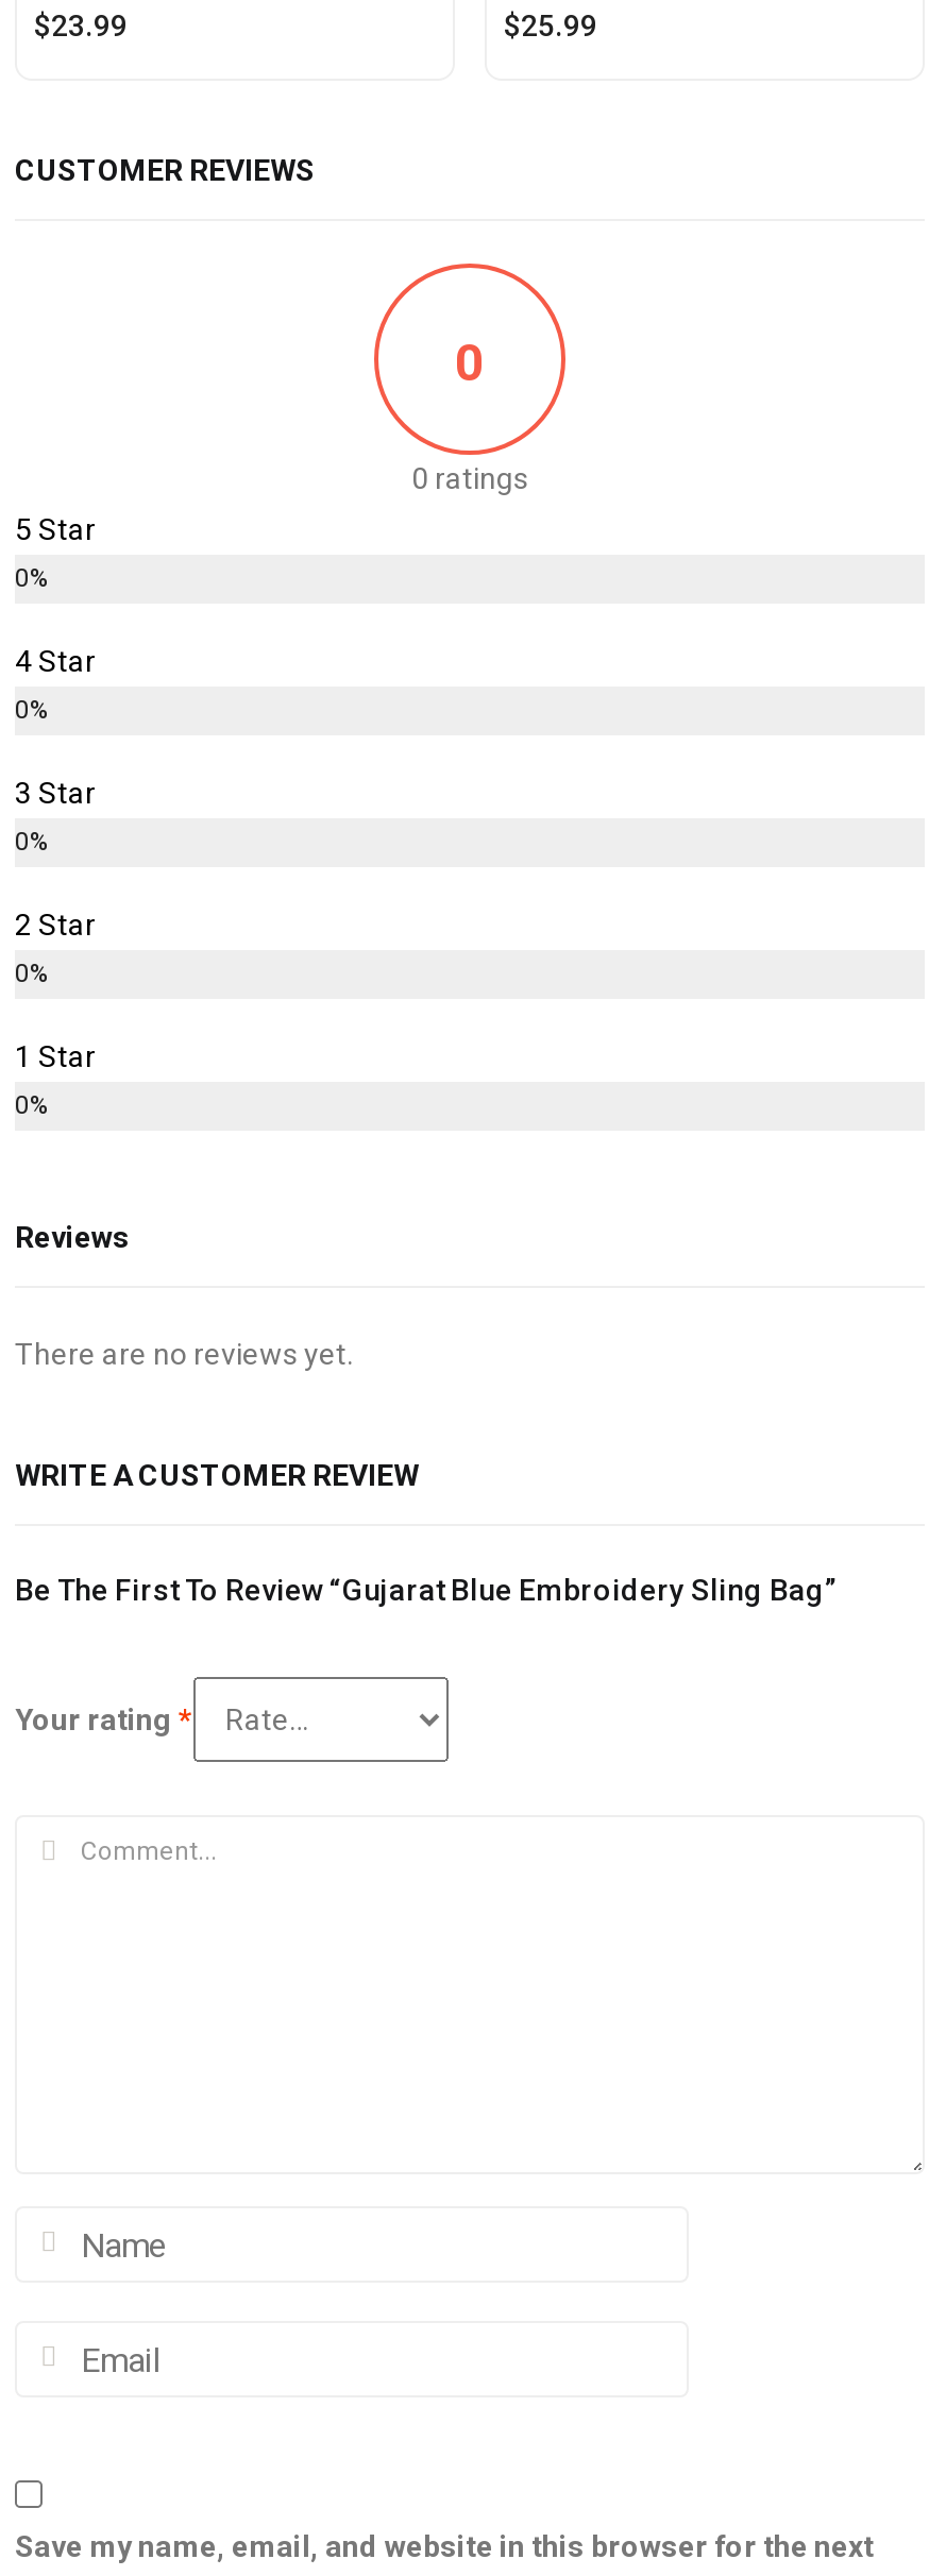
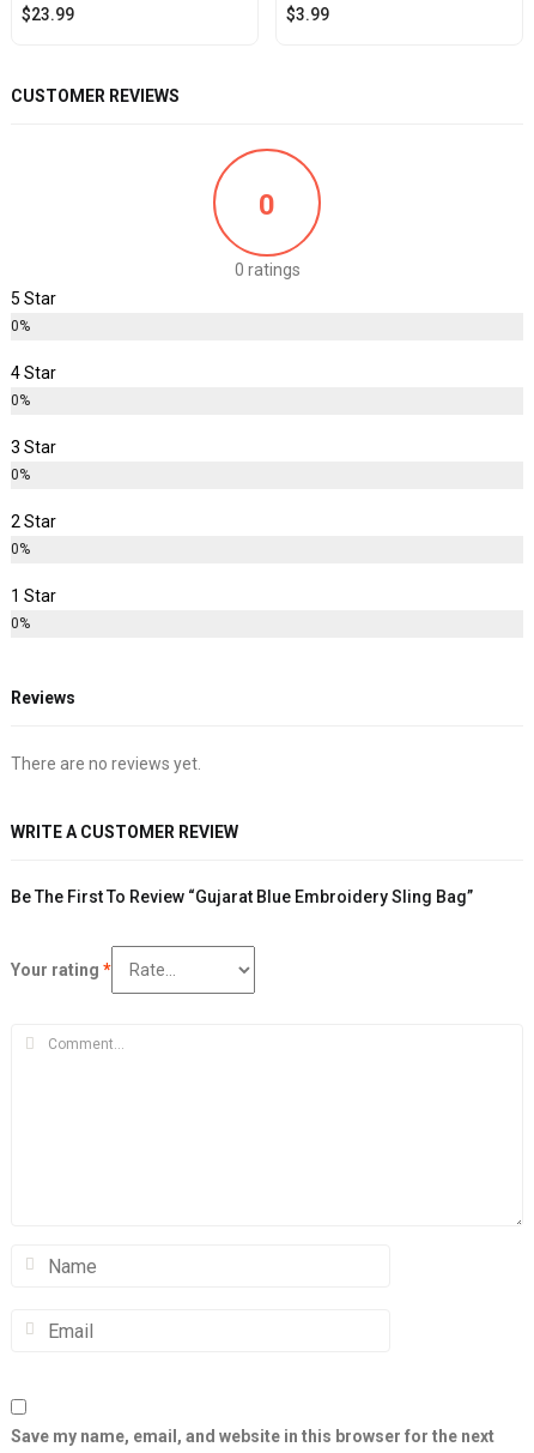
- $25.99
+ $3.99
